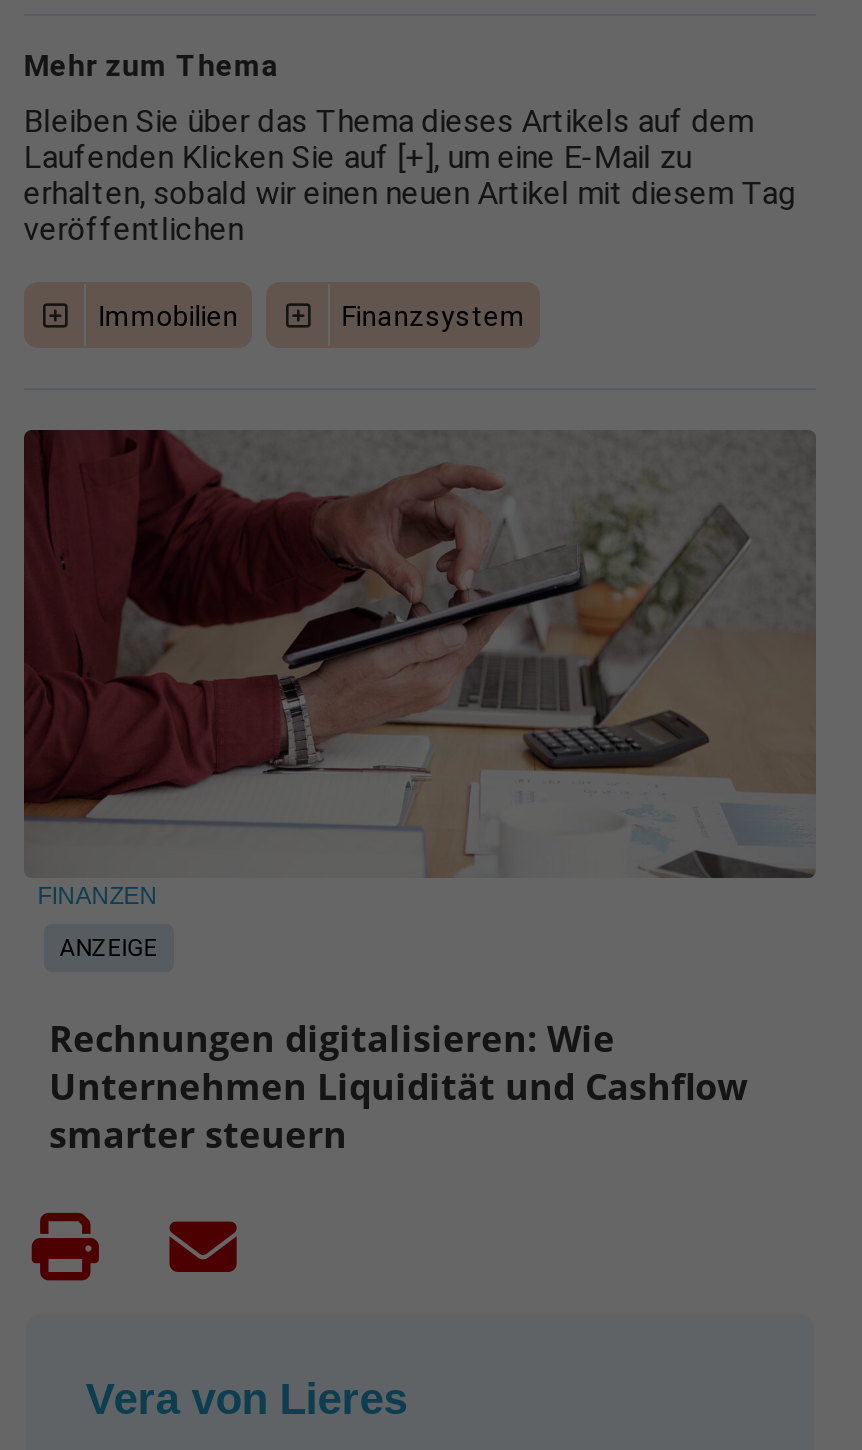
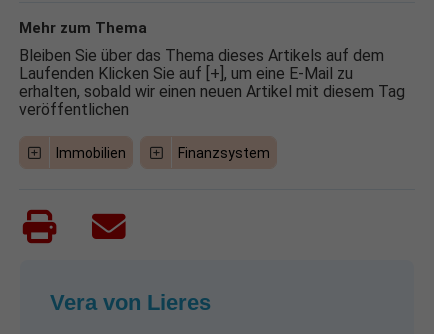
- [image]
- FINANZEN
- Rechnungen digitalisieren: Wie
- Unternehmen Liquidität und Cashflow
- smarter steuern

- ANZEIGE
